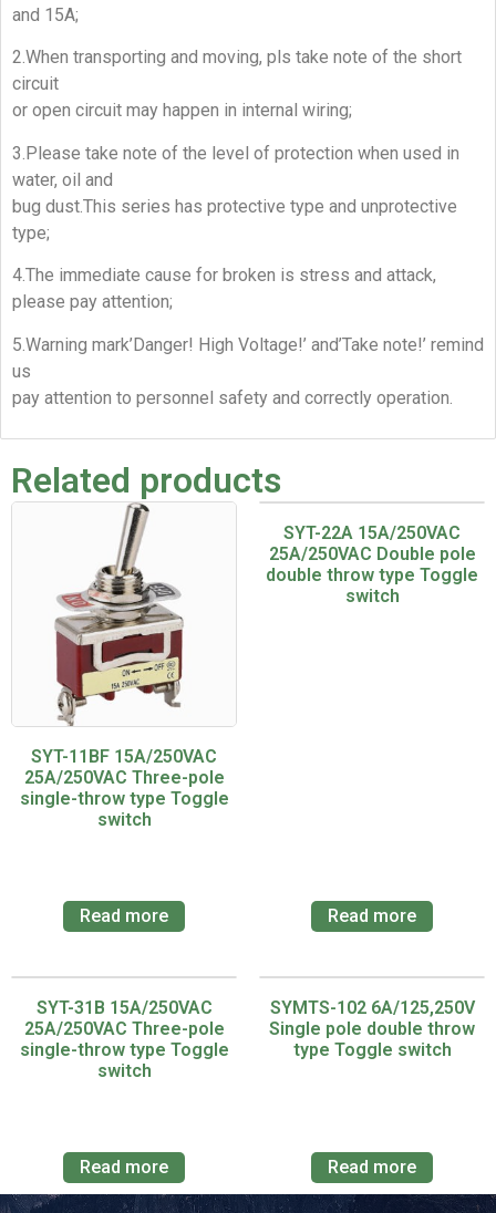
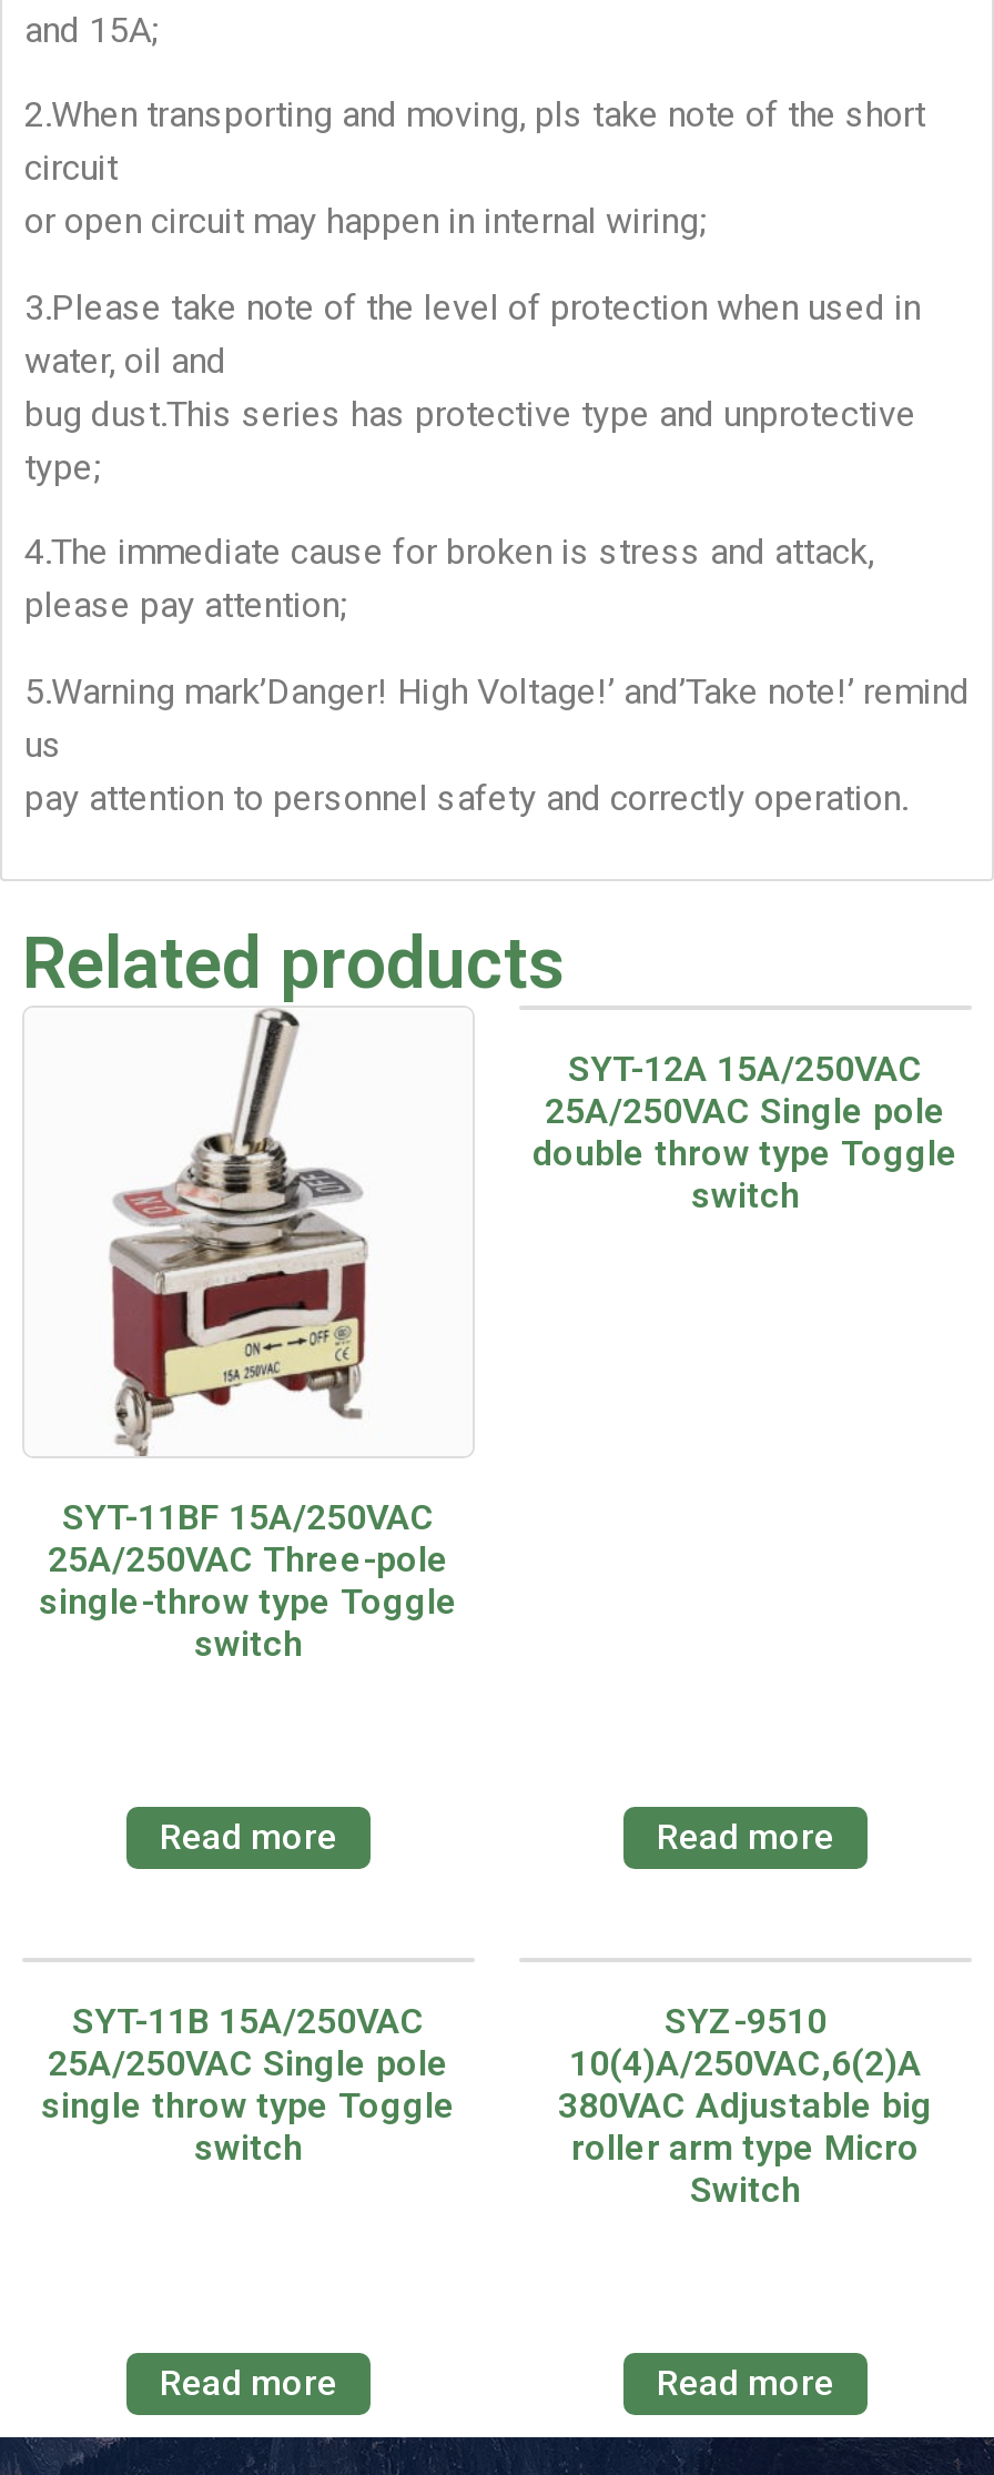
- SYT-22A 15A/250VAC
+ SYT-12A 15A/250VAC

- 25A/250VAC Double pole
+ 25A/250VAC Single pole

- SYT-31B 15A/250VAC
- 25A/250VAC Three-pole
- single-throw type Toggle
+ SYT-11B 15A/250VAC
+ 25A/250VAC Single pole
+ single throw type Toggle

- SYMTS-102 6A/125,250V
- Single pole double throw
- type Toggle switch
+ SYZ-9510
+ 10(4)A/250VAC,6(2)A
+ 380VAC Adjustable big
+ roller arm type Micro
+ Switch
